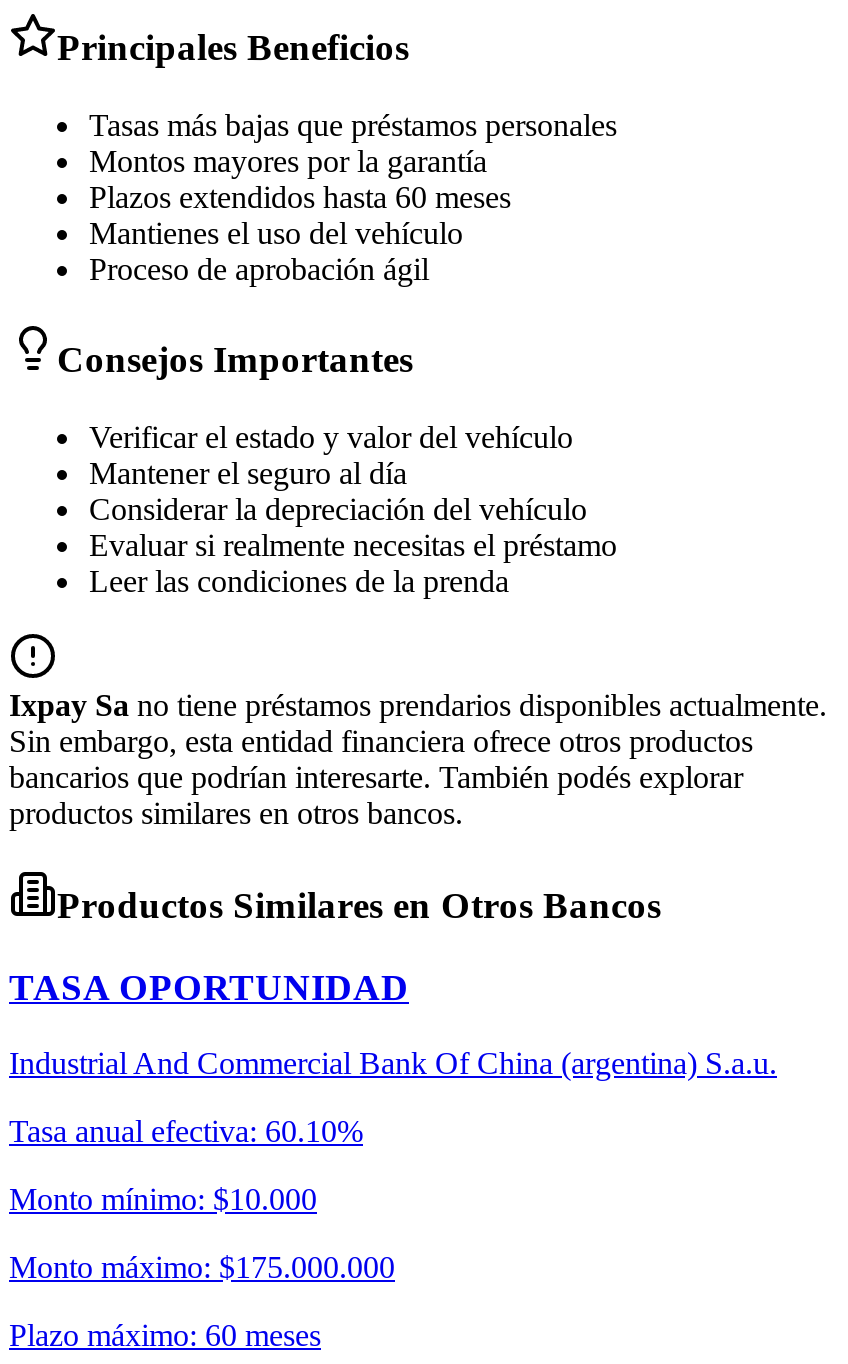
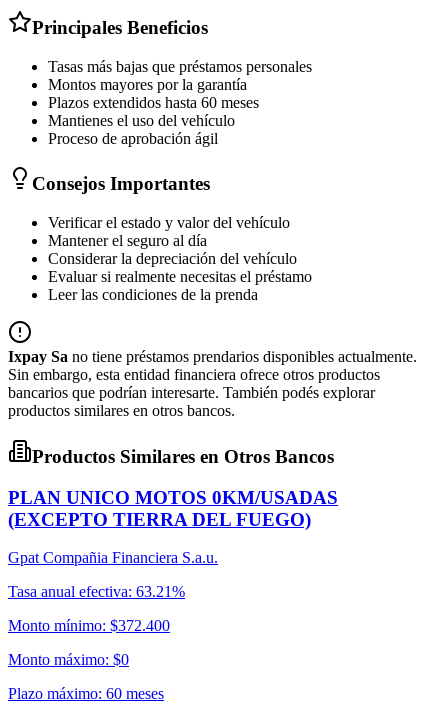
- TASA OPORTUNIDAD
+ PLAN UNICO MOTOS 0KM/USADAS
+ (EXCEPTO TIERRA DEL FUEGO)

- Industrial And Commercial Bank Of China (argentina) S.a.u.
+ Gpat Compañia Financiera S.a.u.

- Tasa anual efectiva: 60.10%
+ Tasa anual efectiva: 63.21%

- Monto mínimo: $10.000
+ Monto mínimo: $372.400

- Monto máximo: $175.000.000
+ Monto máximo: $0
